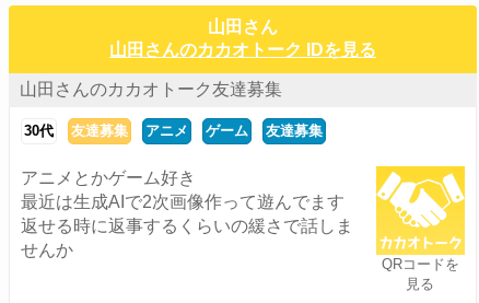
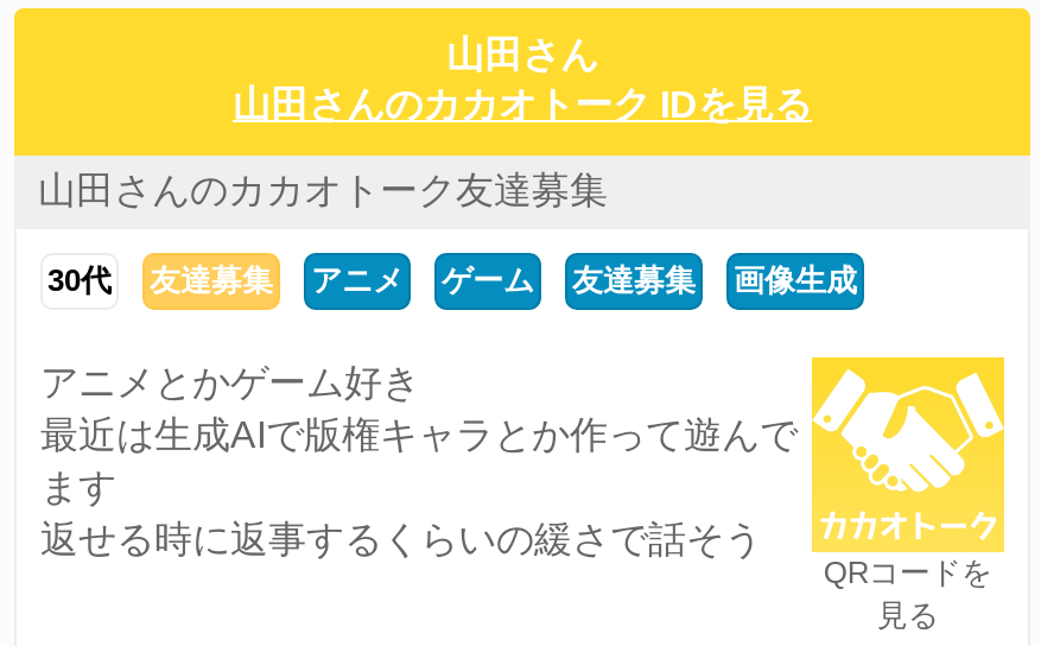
+ 画像生成

- 最近は生成AIで2次画像作って遊んでます
- 返せる時に返事するくらいの緩さで話しま
- せんか
+ 最近は生成AIで版権キャラとか作って遊んで
+ ます
+ 返せる時に返事するくらいの緩さで話そう
